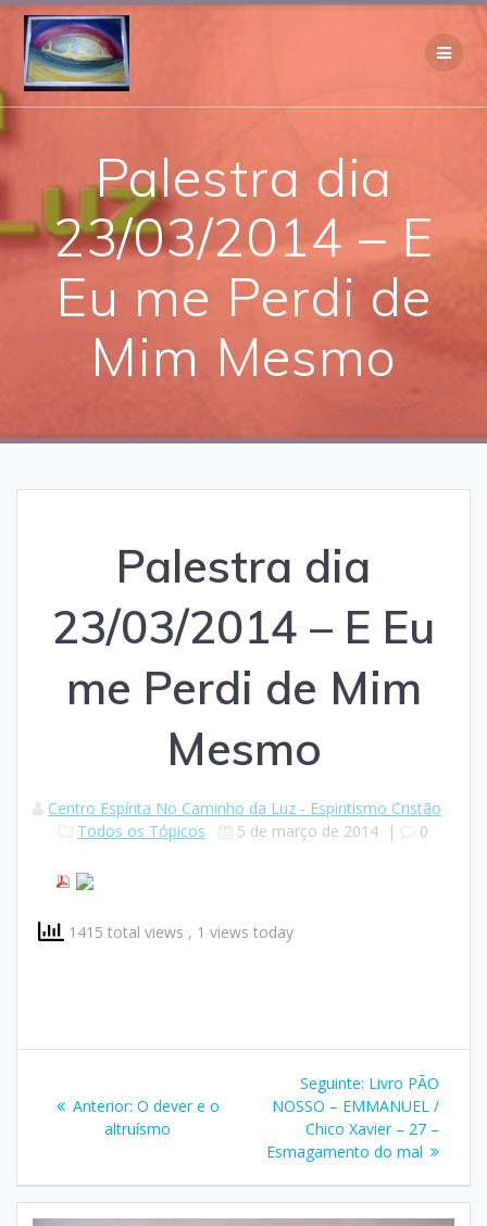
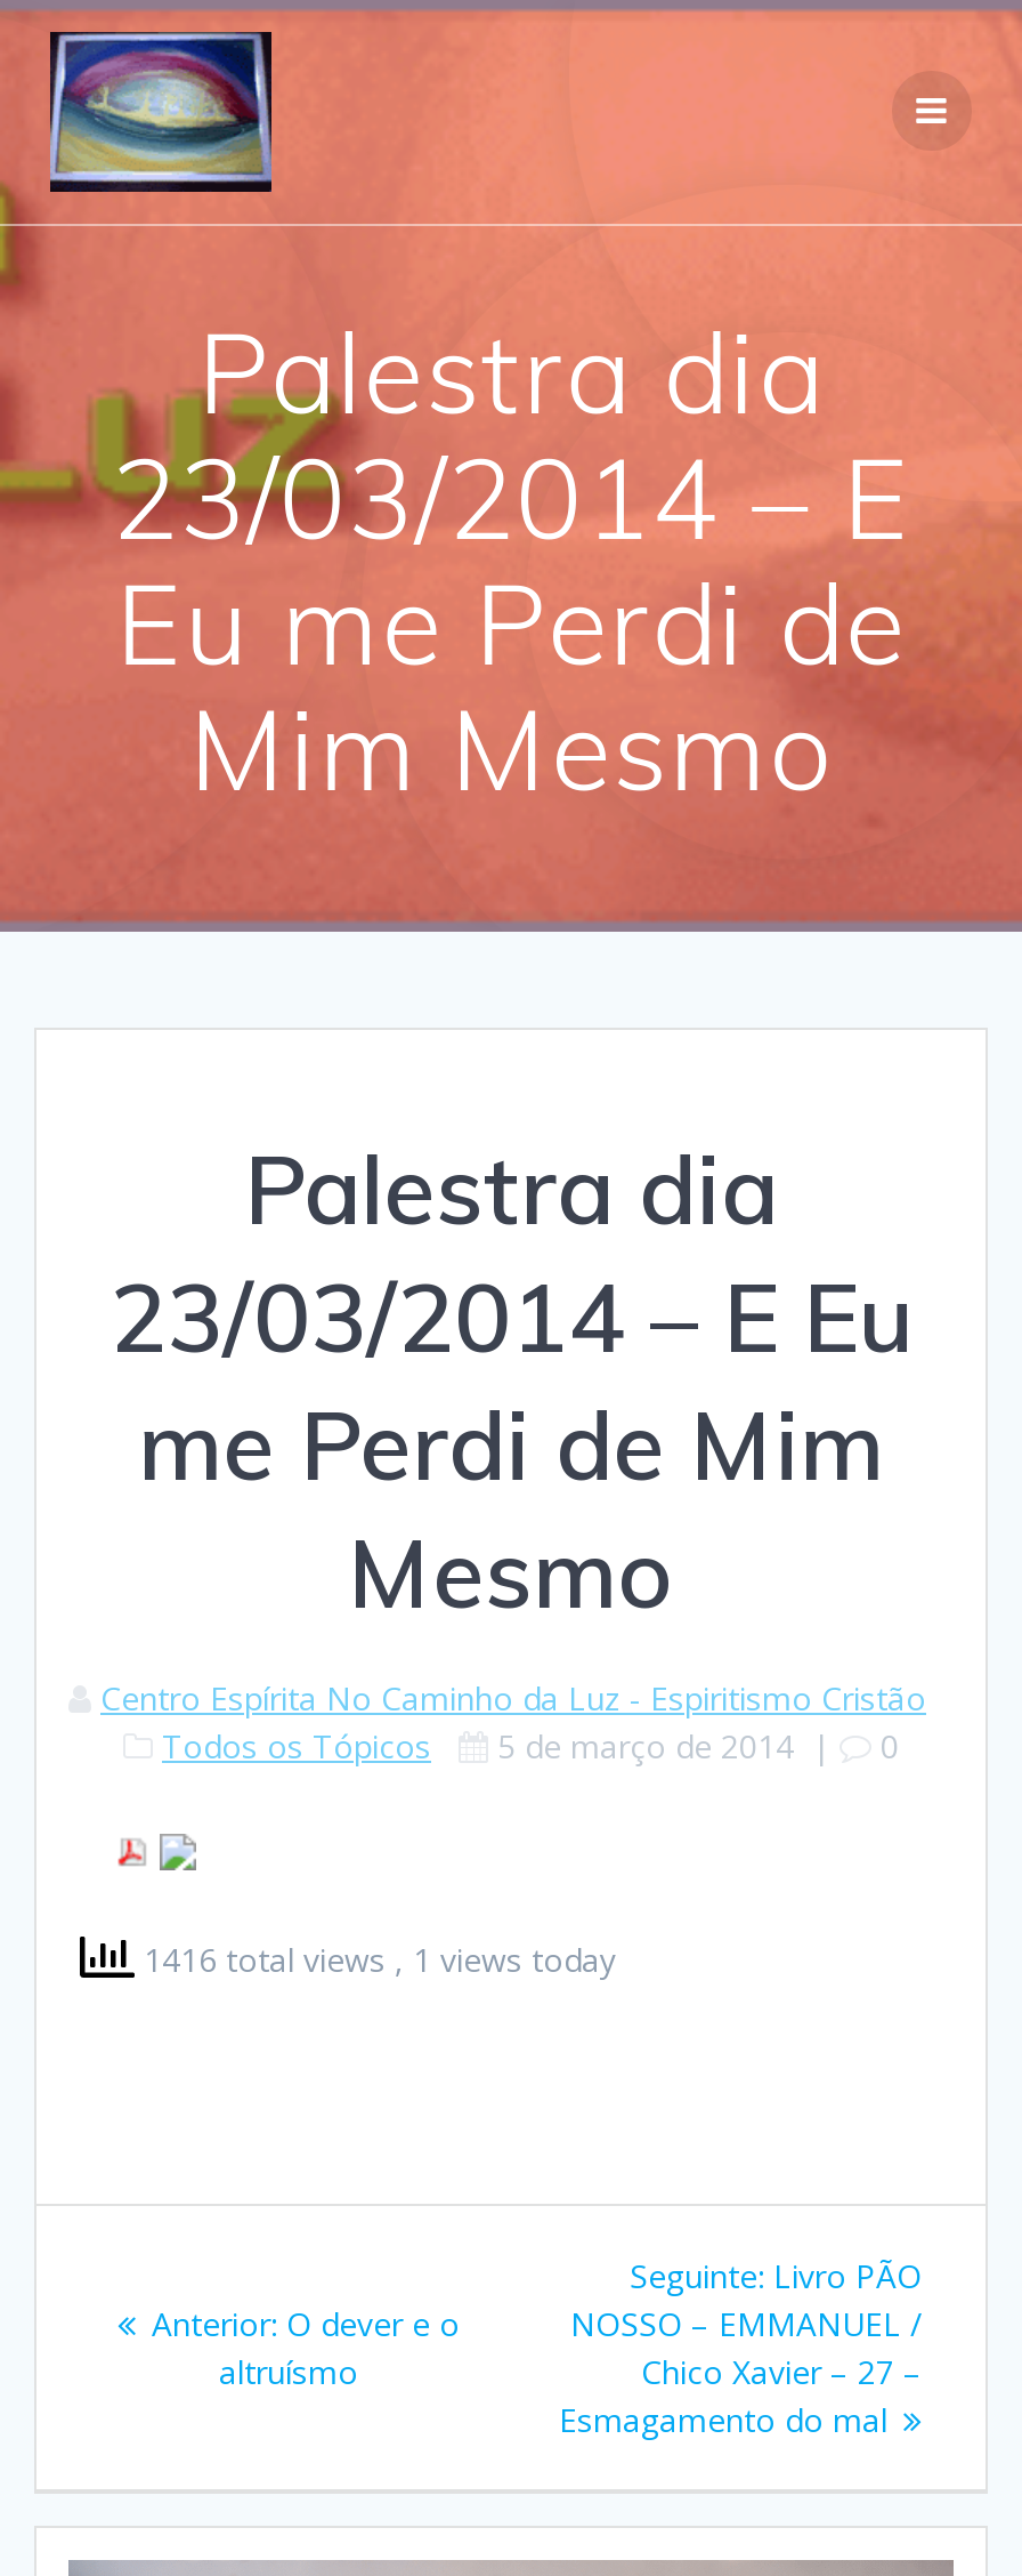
- 1415 total views, 1 views today
+ 1416 total views, 1 views today
